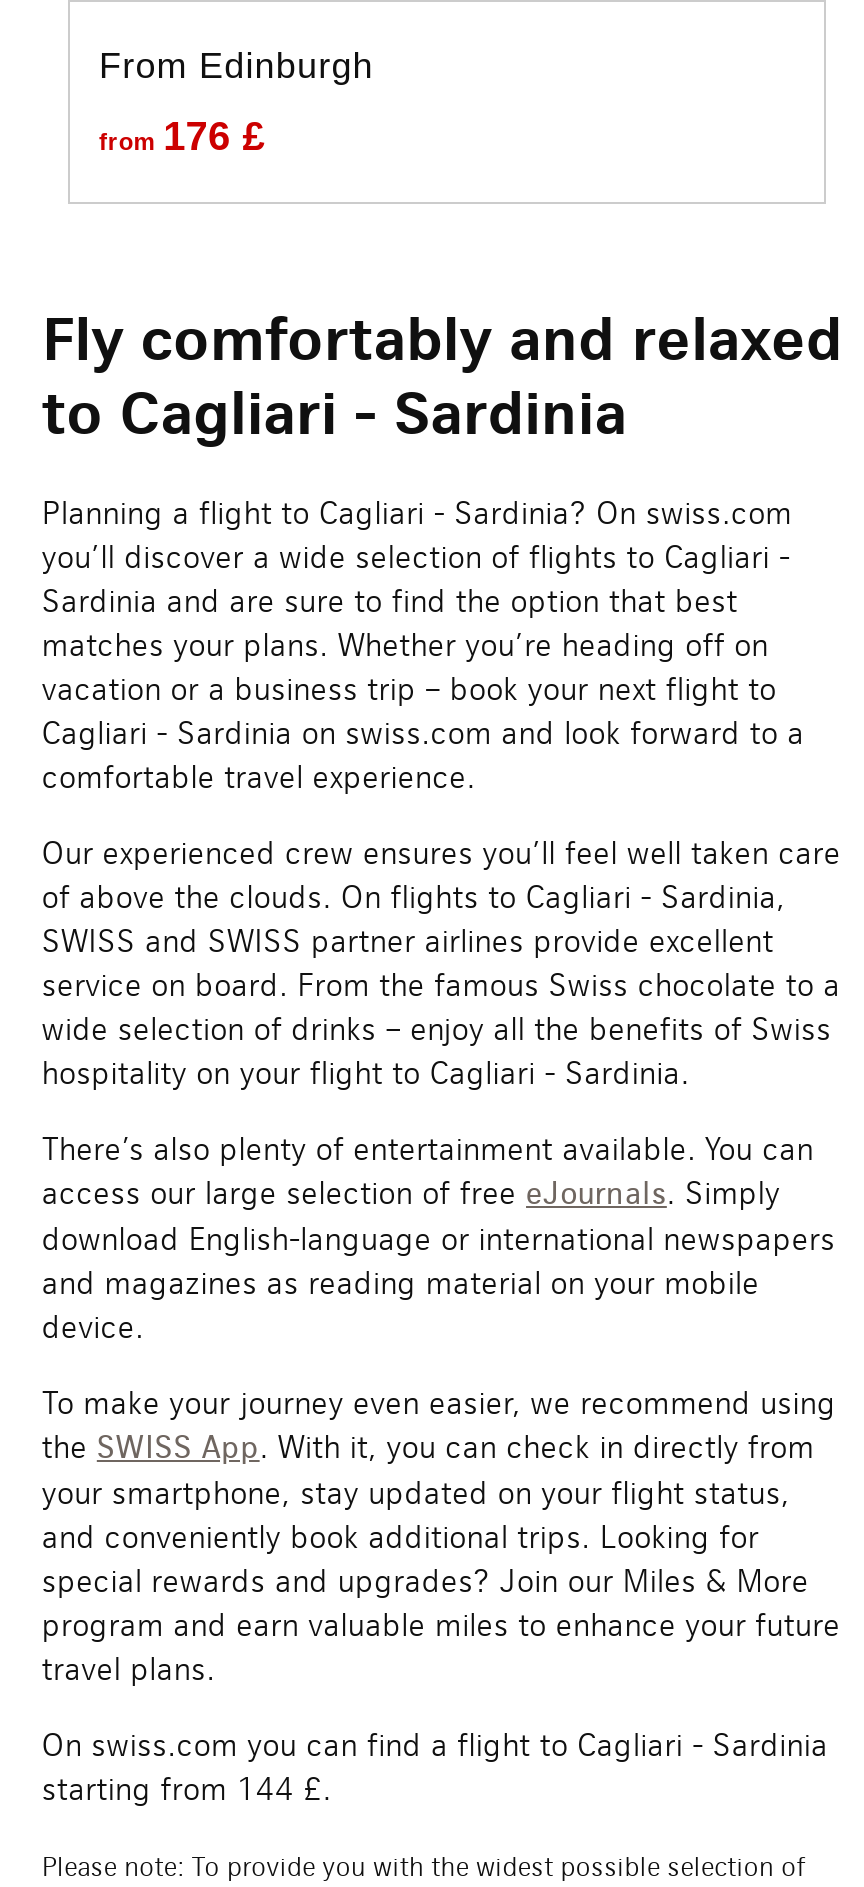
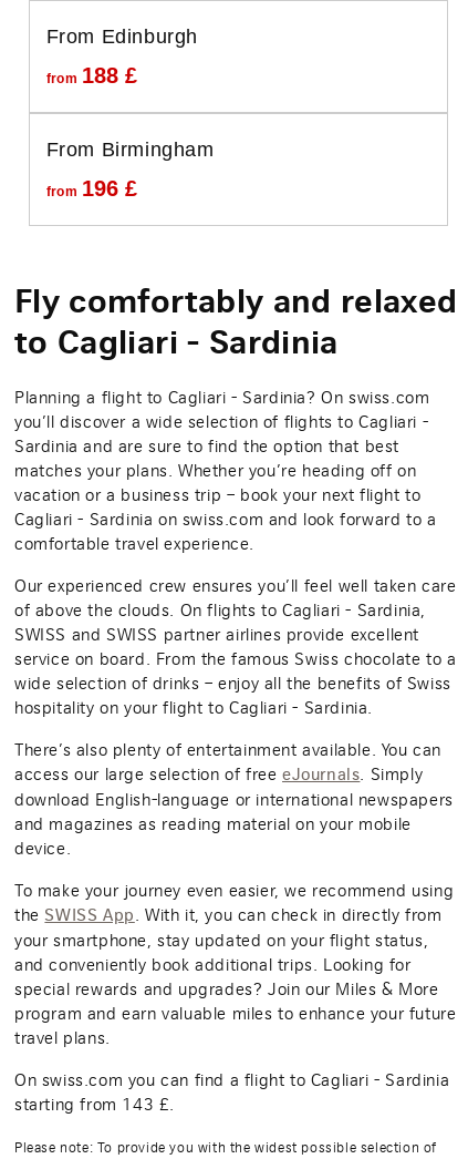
- from 176 £
+ from 188 £
+ From Birmingham
+ from 196 £

- starting from 144 £.
+ starting from 143 £.
